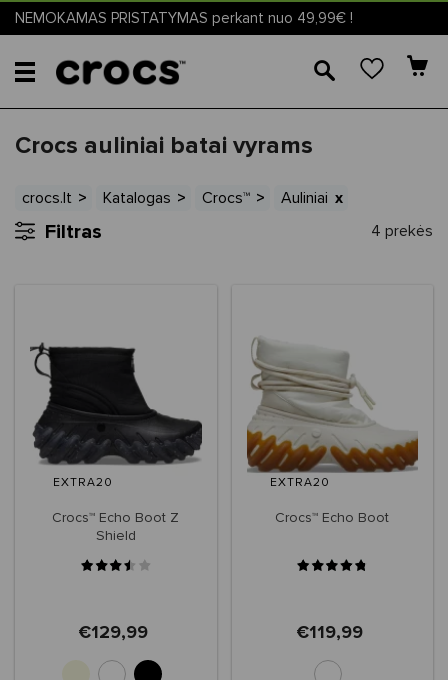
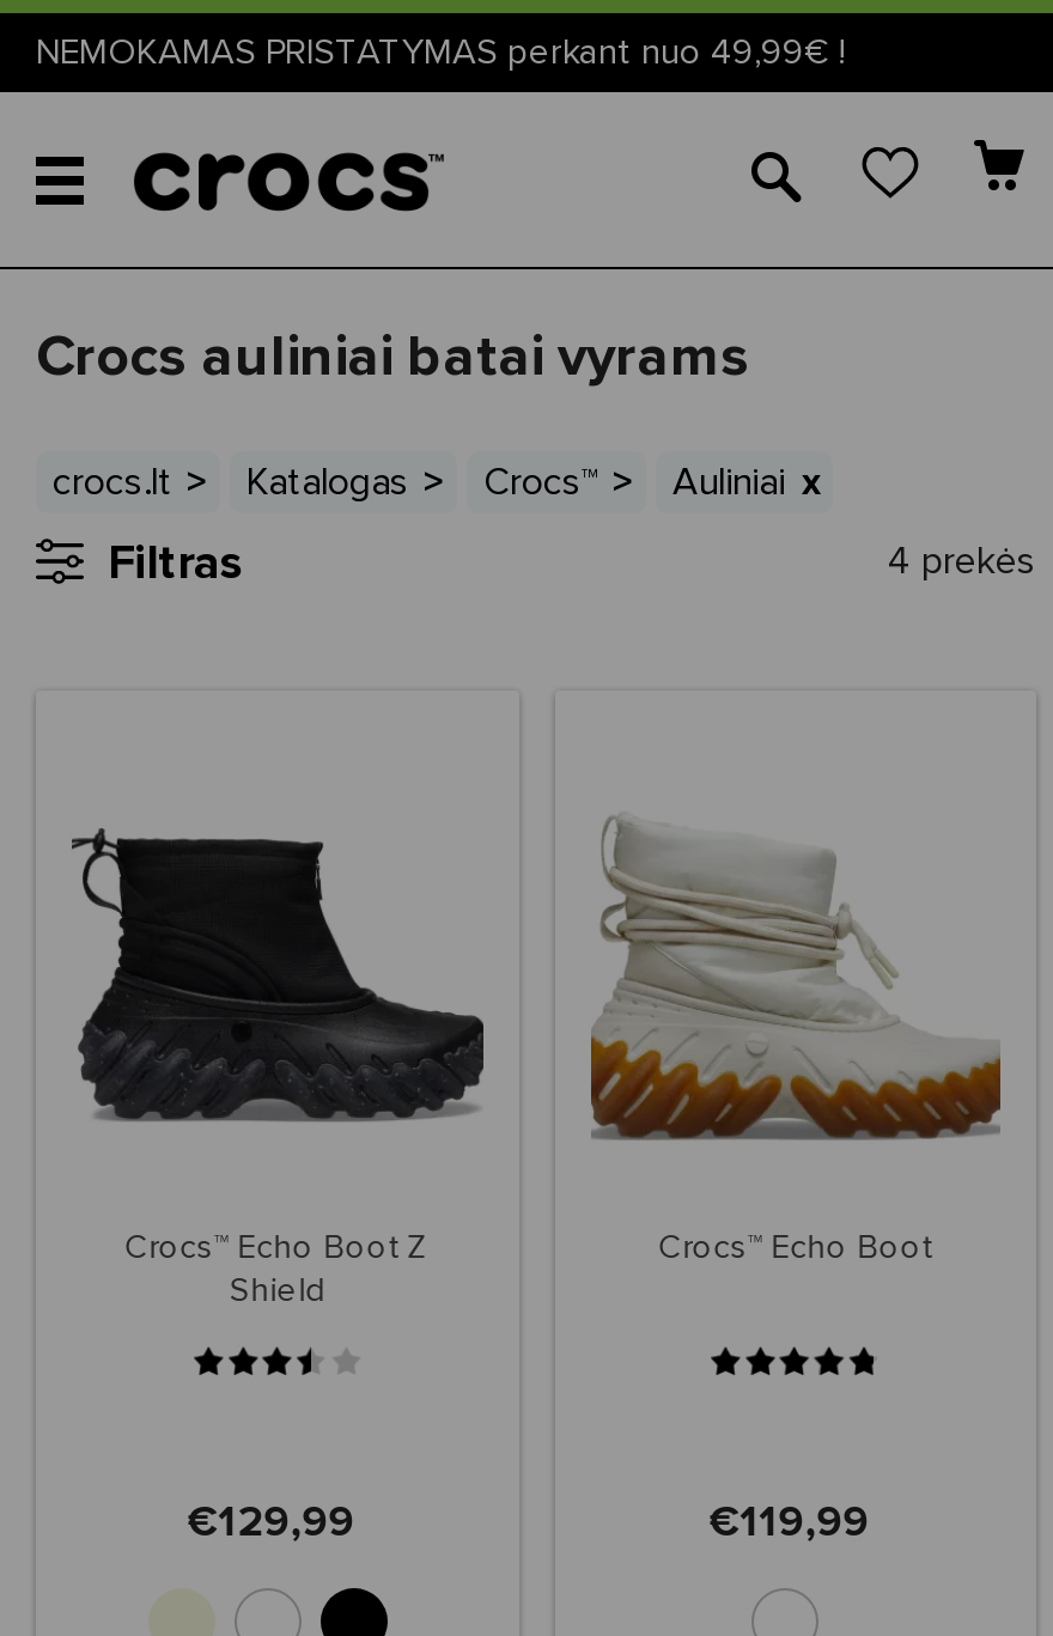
- EXTRA20

- EXTRA20
